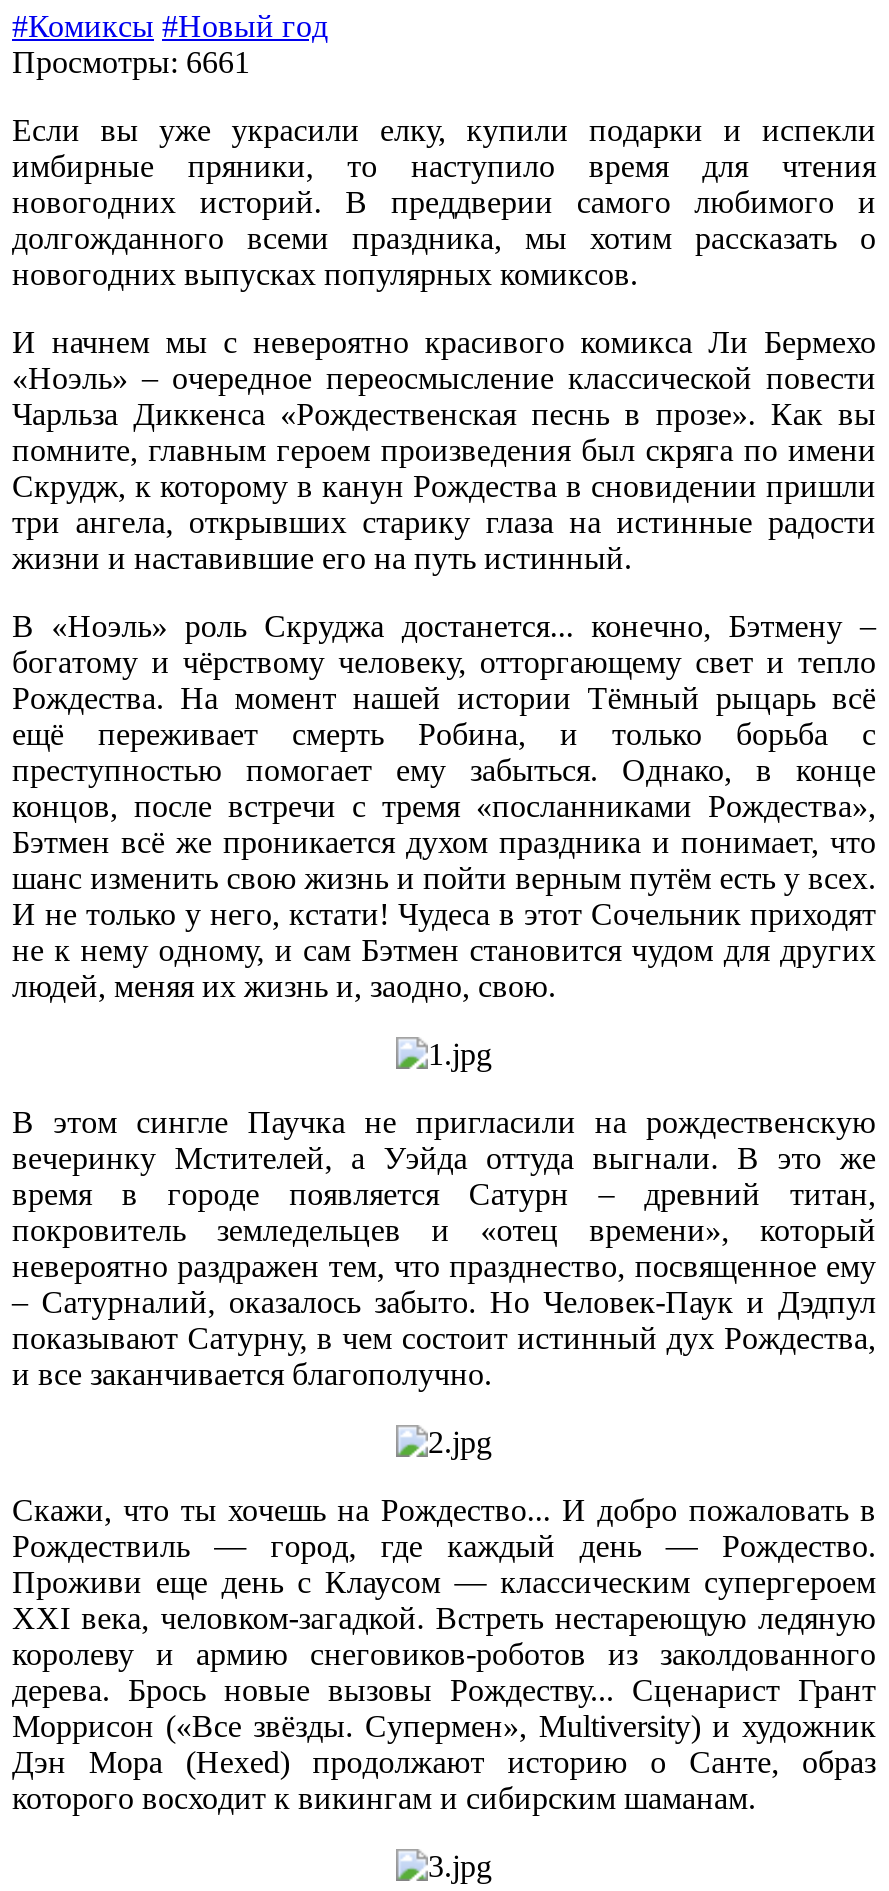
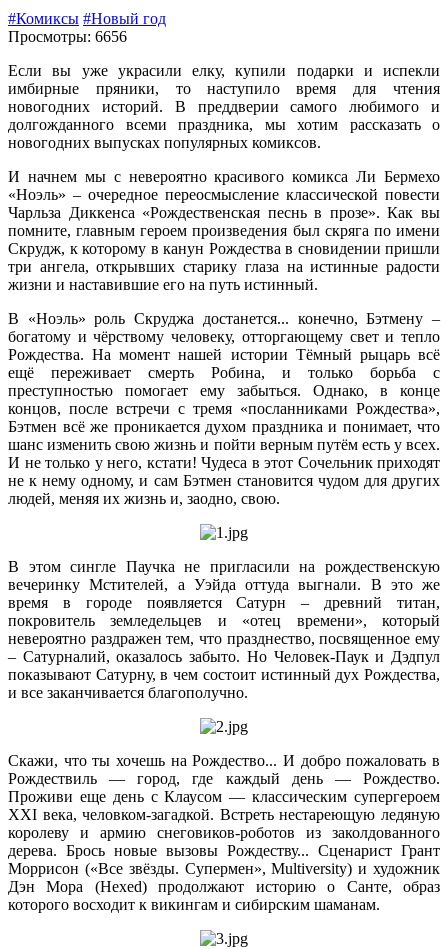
- Просмотры: 6661
+ Просмотры: 6656
